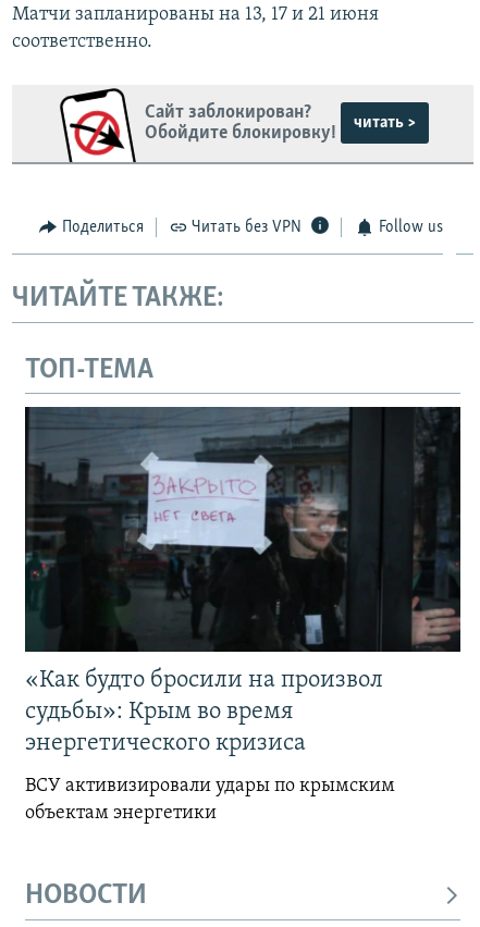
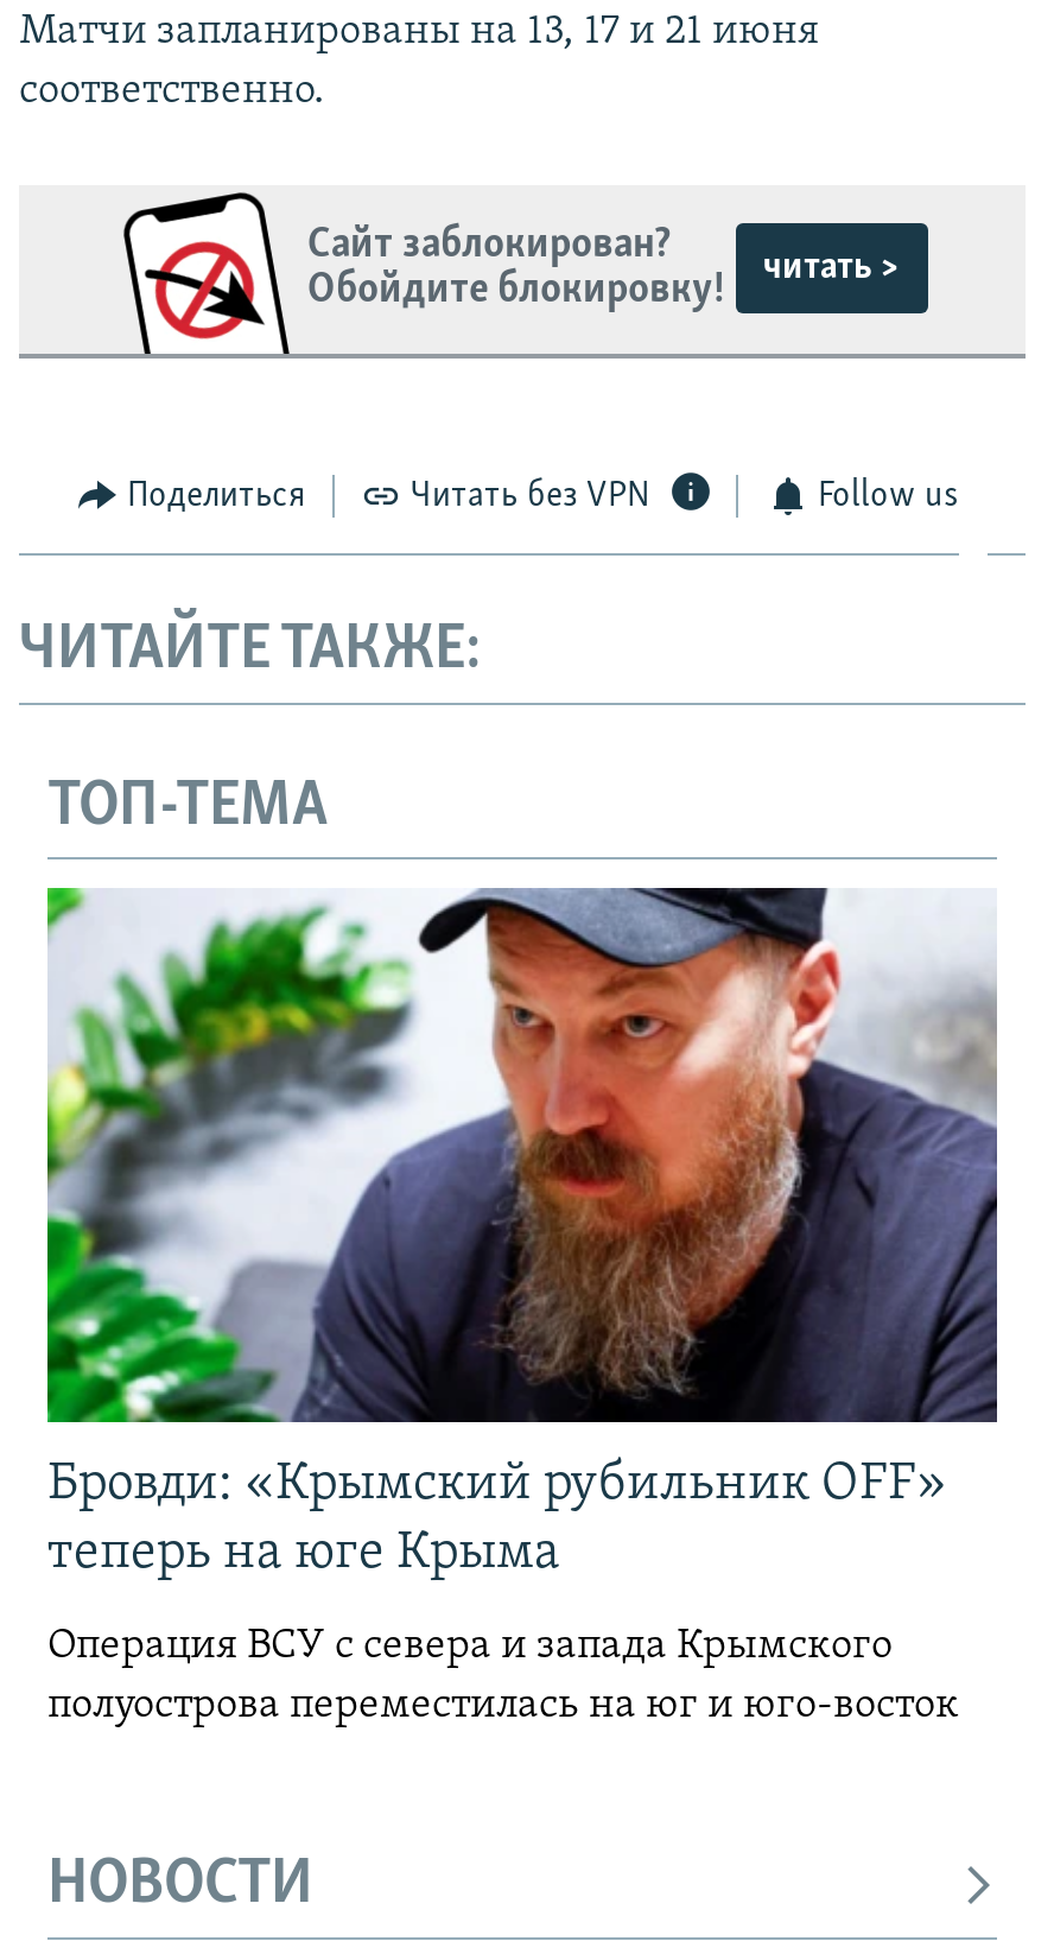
- [image]
- «Как будто бросили на произвол
- судьбы»: Крым во время
- энергетического кризиса
+ [image]
+ Бровди: «Крымский рубильник OFF»
+ теперь на юге Крыма

- ВСУ активизировали удары по крымским
- объектам энергетики
+ Операция ВСУ с севера и запада Крымского
+ полуострова переместилась на юг и юго-восток
